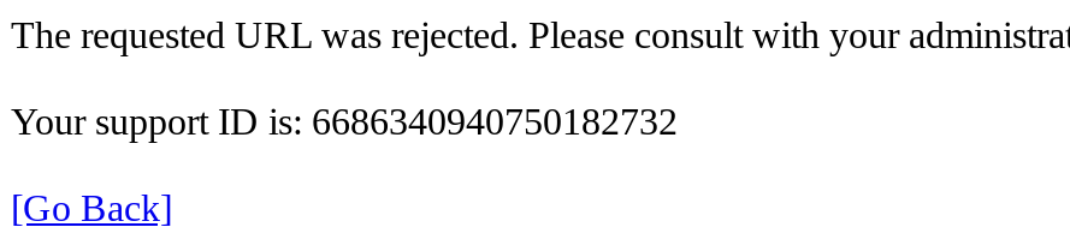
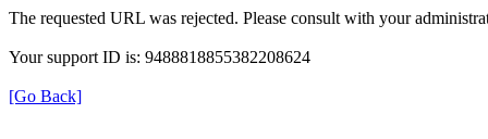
- Your support ID is: 6686340940750182732
+ Your support ID is: 9488818855382208624
